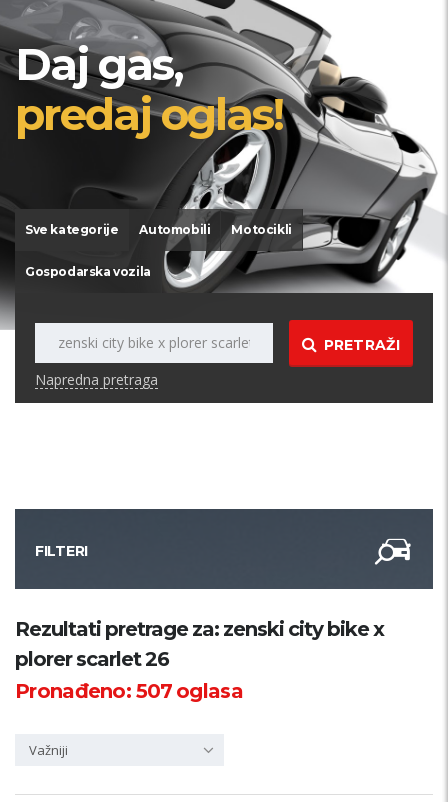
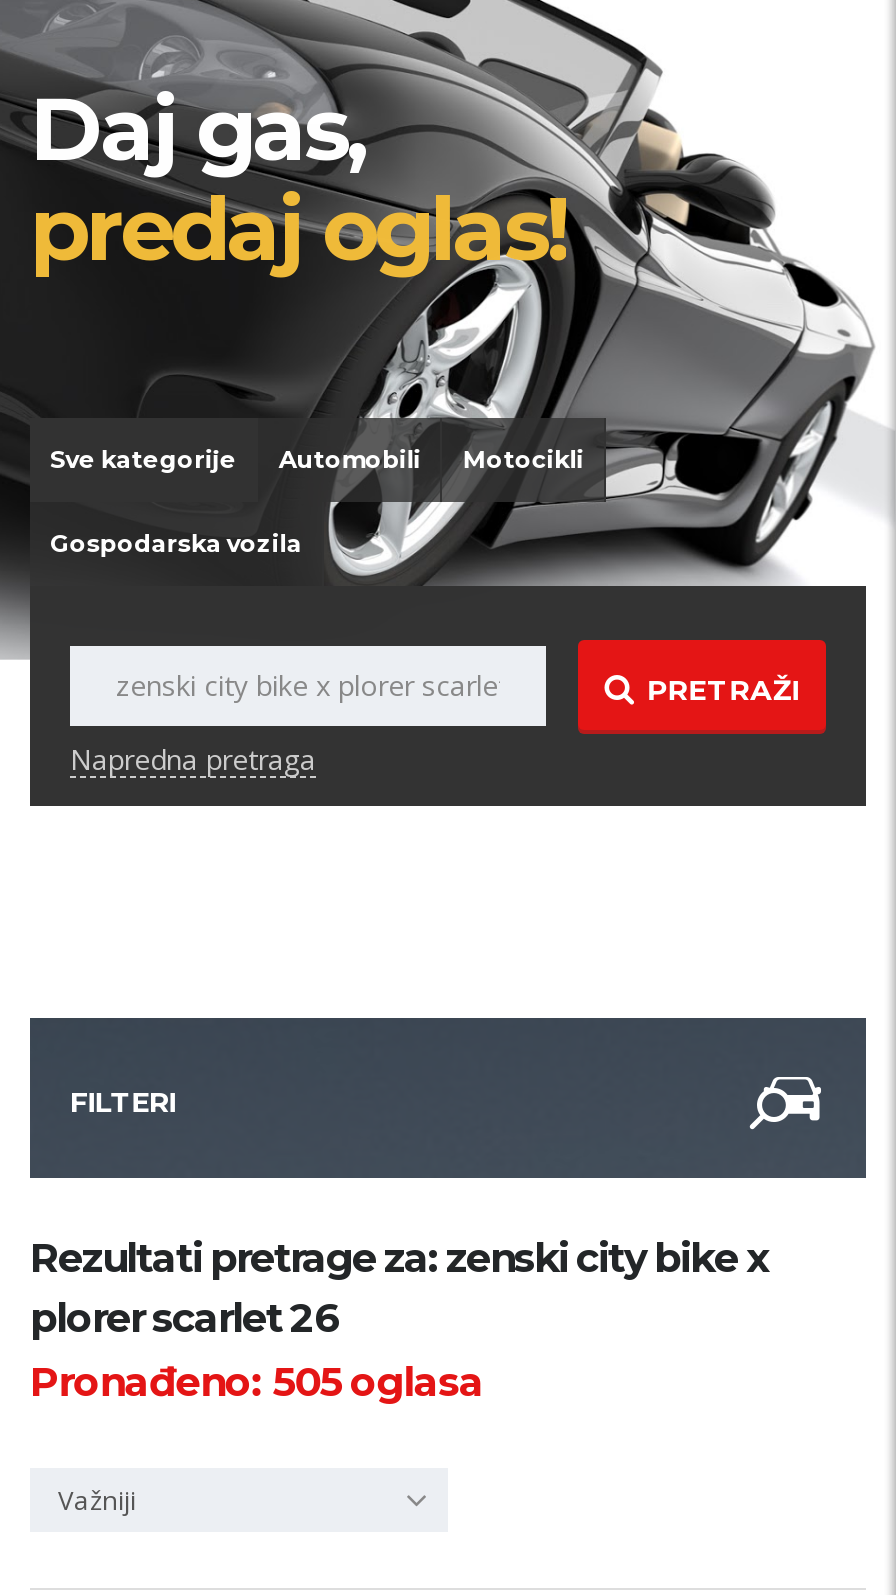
- Pronađeno: 507 oglasa
+ Pronađeno: 505 oglasa
